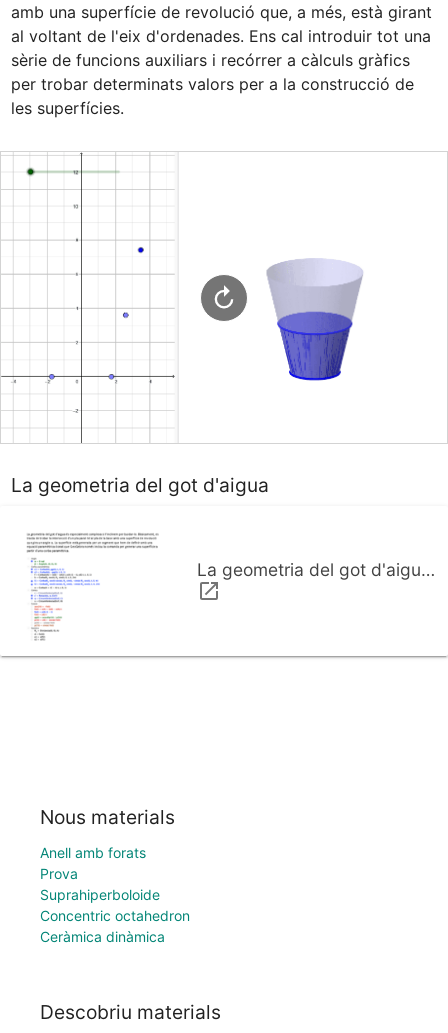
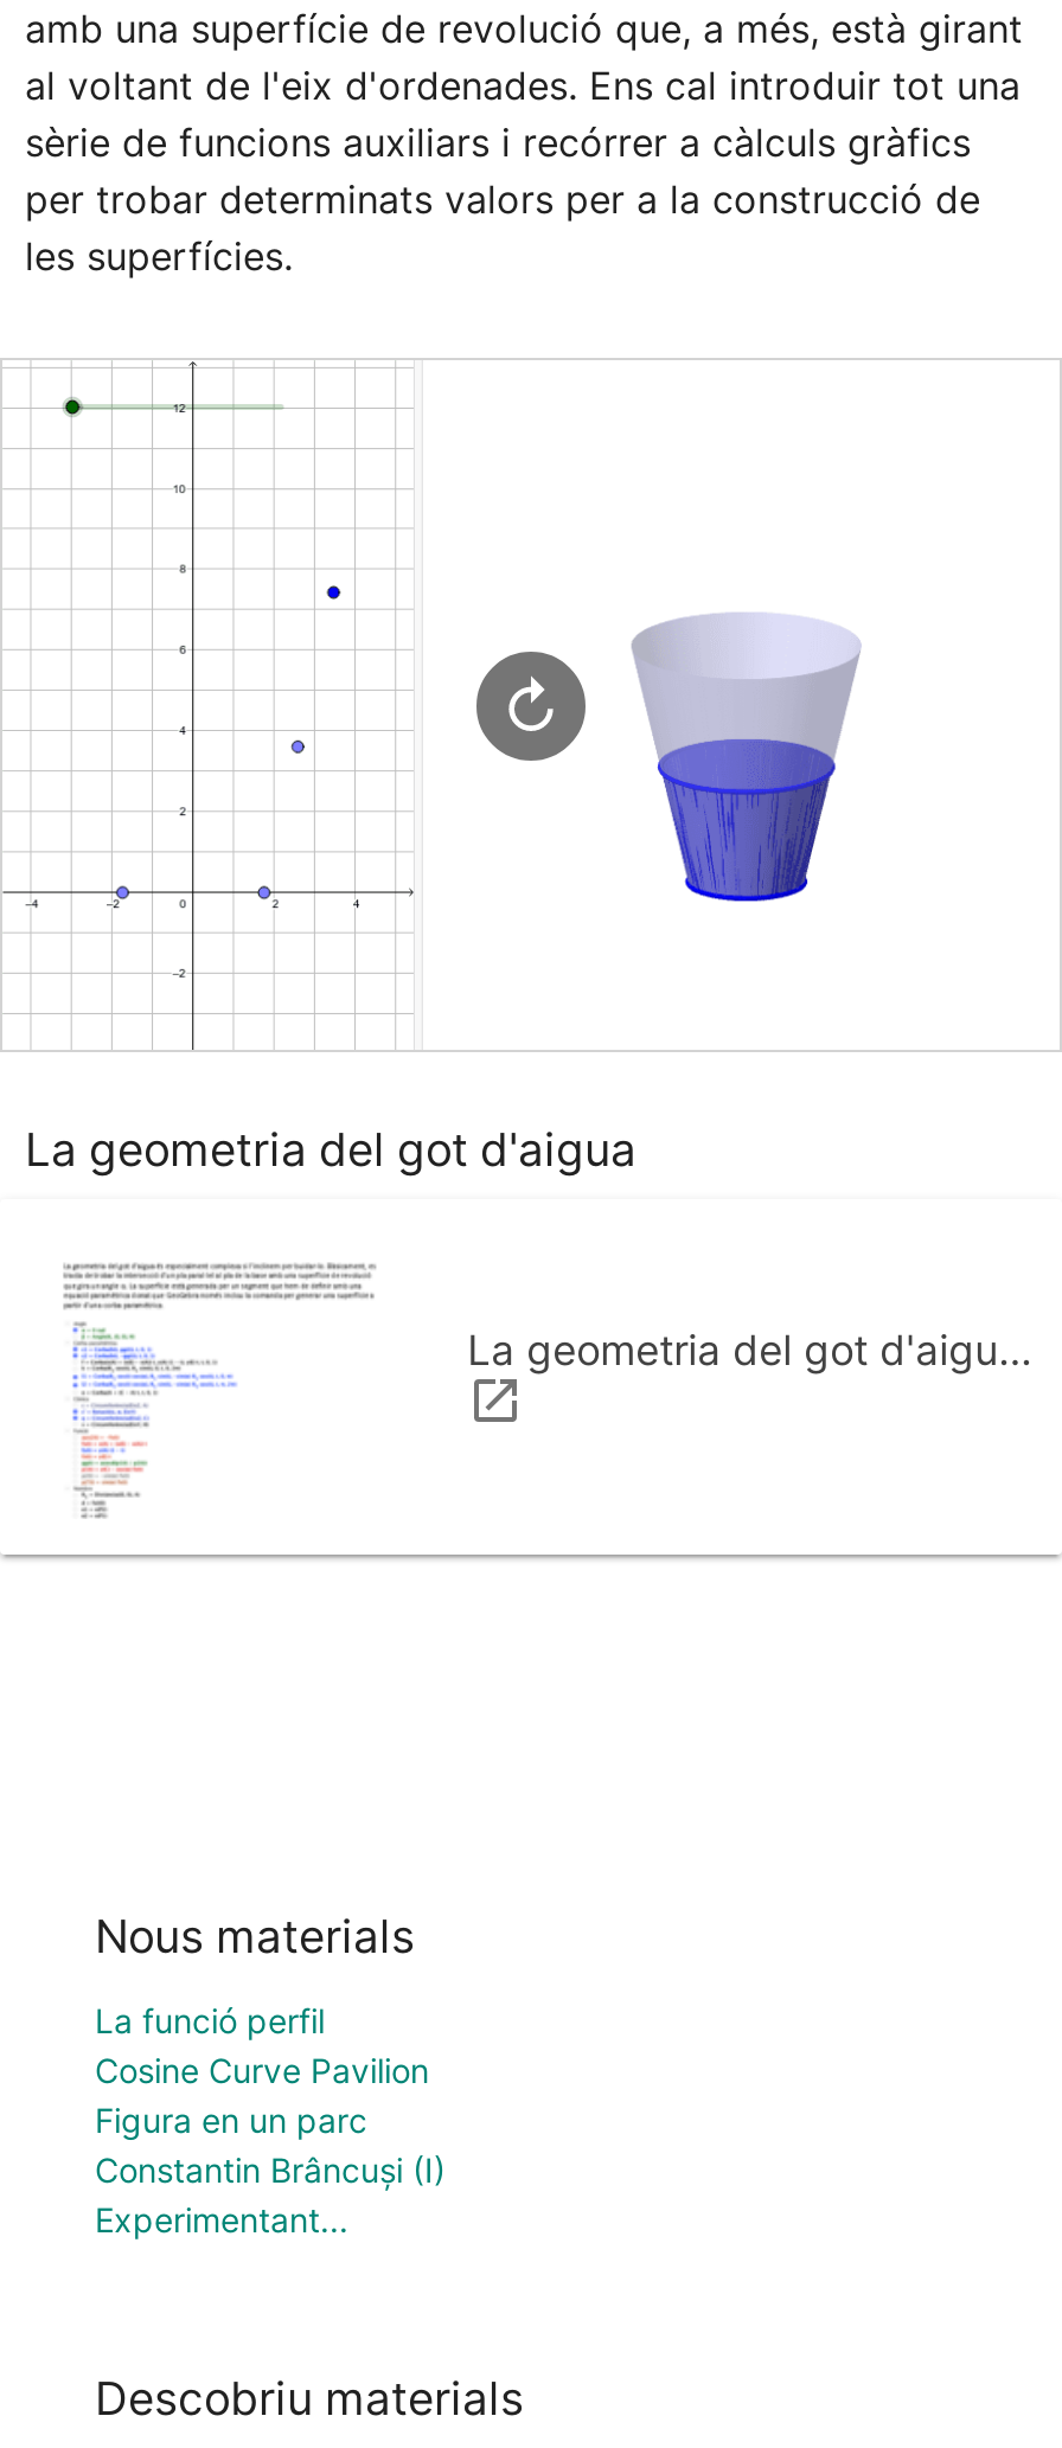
- Anell amb forats
- Prova
- Suprahiperboloide
- Concentric octahedron
- Ceràmica dinàmica
+ La funció perfil
+ Cosine Curve Pavilion
+ Figura en un parc
+ Constantin Brâncuși (I)
+ Experimentant...
